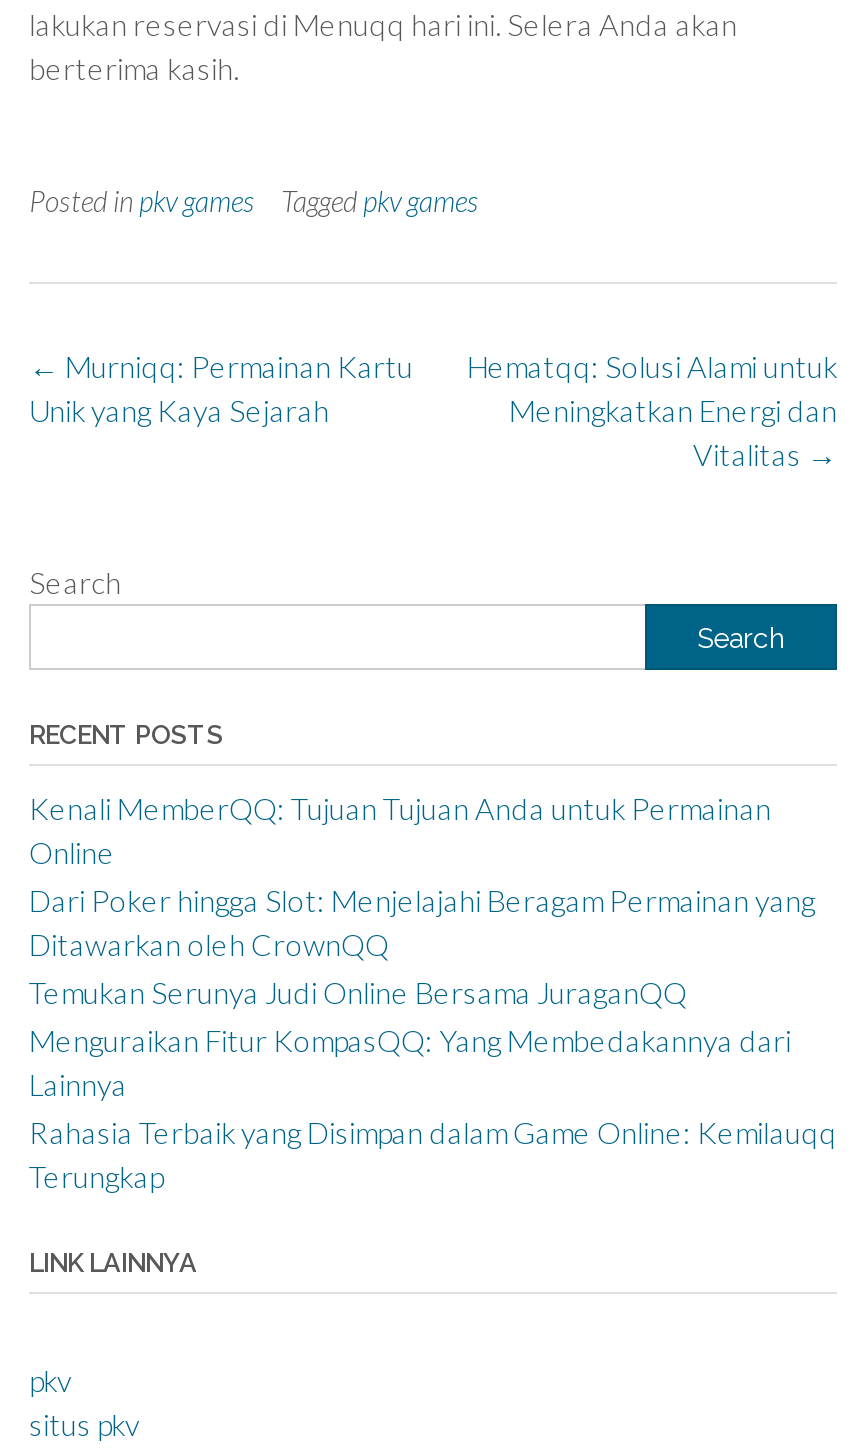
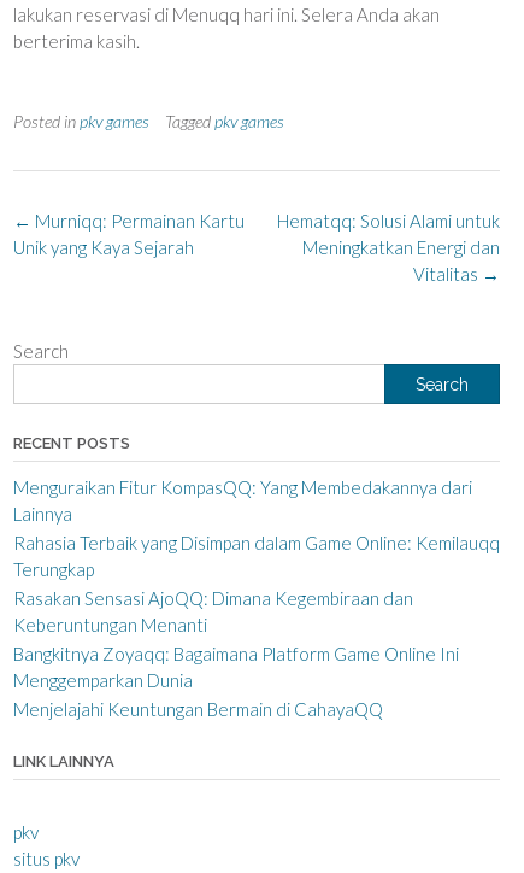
- Kenali MemberQQ: Tujuan Tujuan Anda untuk Permainan
- Online
- Dari Poker hingga Slot: Menjelajahi Beragam Permainan yang
- Ditawarkan oleh CrownQQ
- Temukan Serunya Judi Online Bersama JuraganQQ

moved up: Menguraikan Fitur KompasQQ: Yang Membedakannya dari | Lainnya | Rahasia Terbaik yang Disimpan dalam Game Online: Kemilauqq | Terungkap

+ Rasakan Sensasi AjoQQ: Dimana Kegembiraan dan
+ Keberuntungan Menanti
+ Bangkitnya Zoyaqq: Bagaimana Platform Game Online Ini
+ Menggemparkan Dunia
+ Menjelajahi Keuntungan Bermain di CahayaQQ
